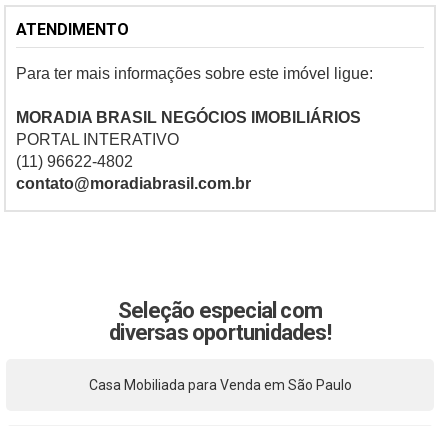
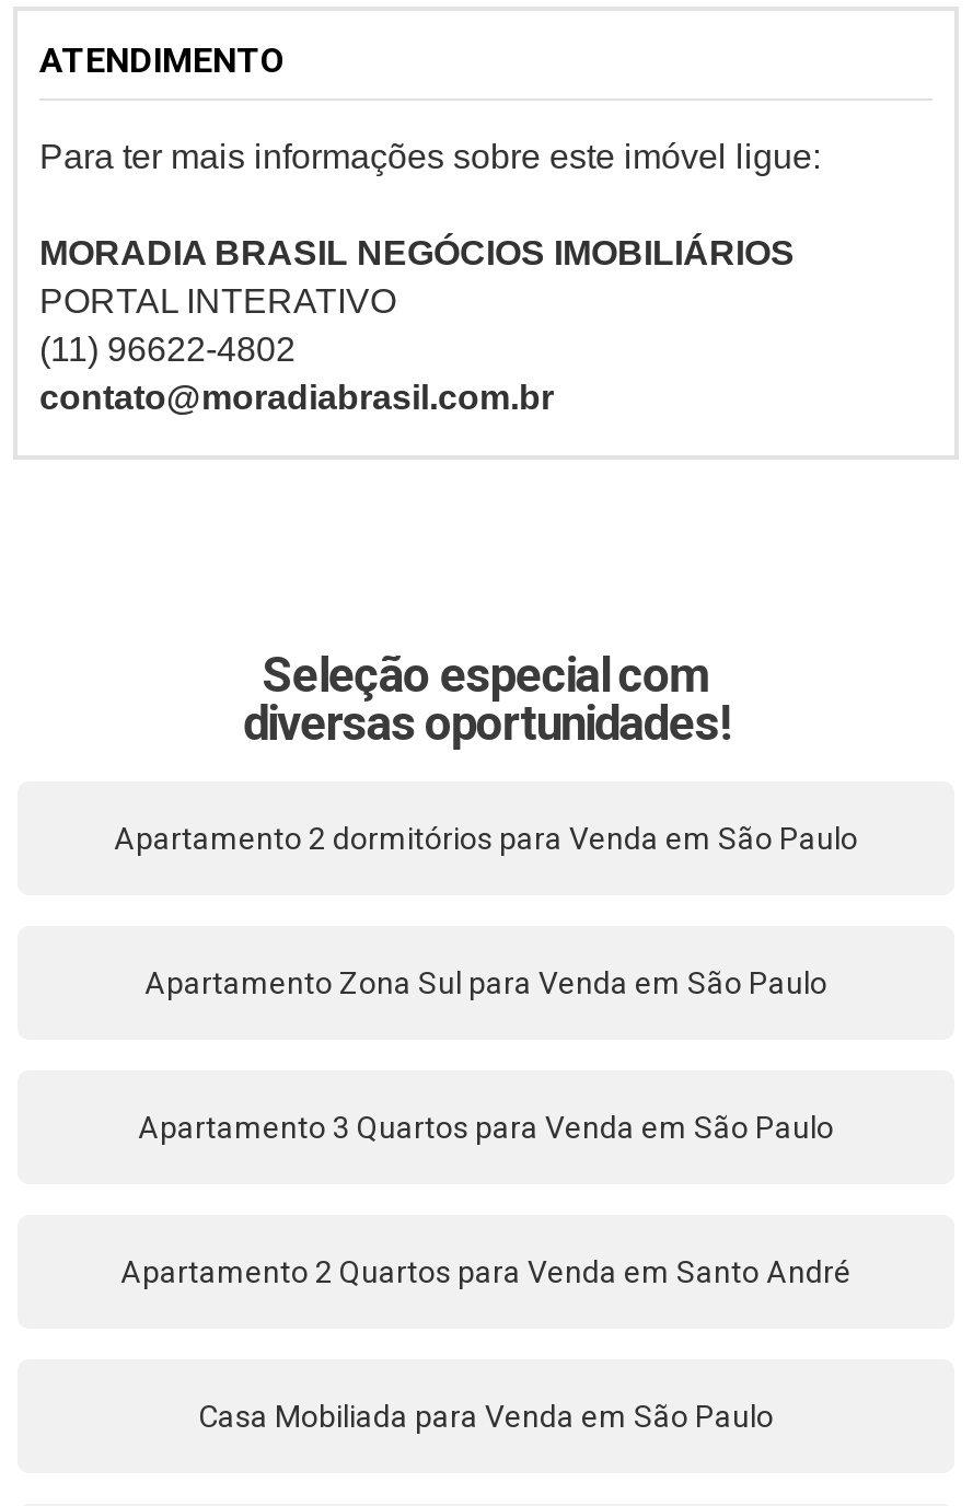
+ Apartamento 2 dormitórios para Venda em São Paulo

+ Apartamento 2 Quartos para Venda em Santo André

+ Apartamento 3 Quartos para Venda em São Paulo

+ Apartamento Zona Sul para Venda em São Paulo
